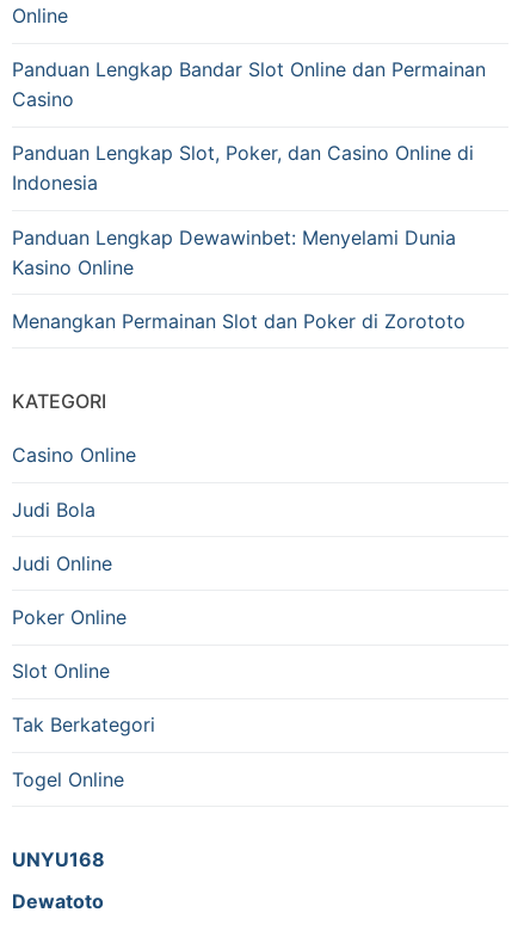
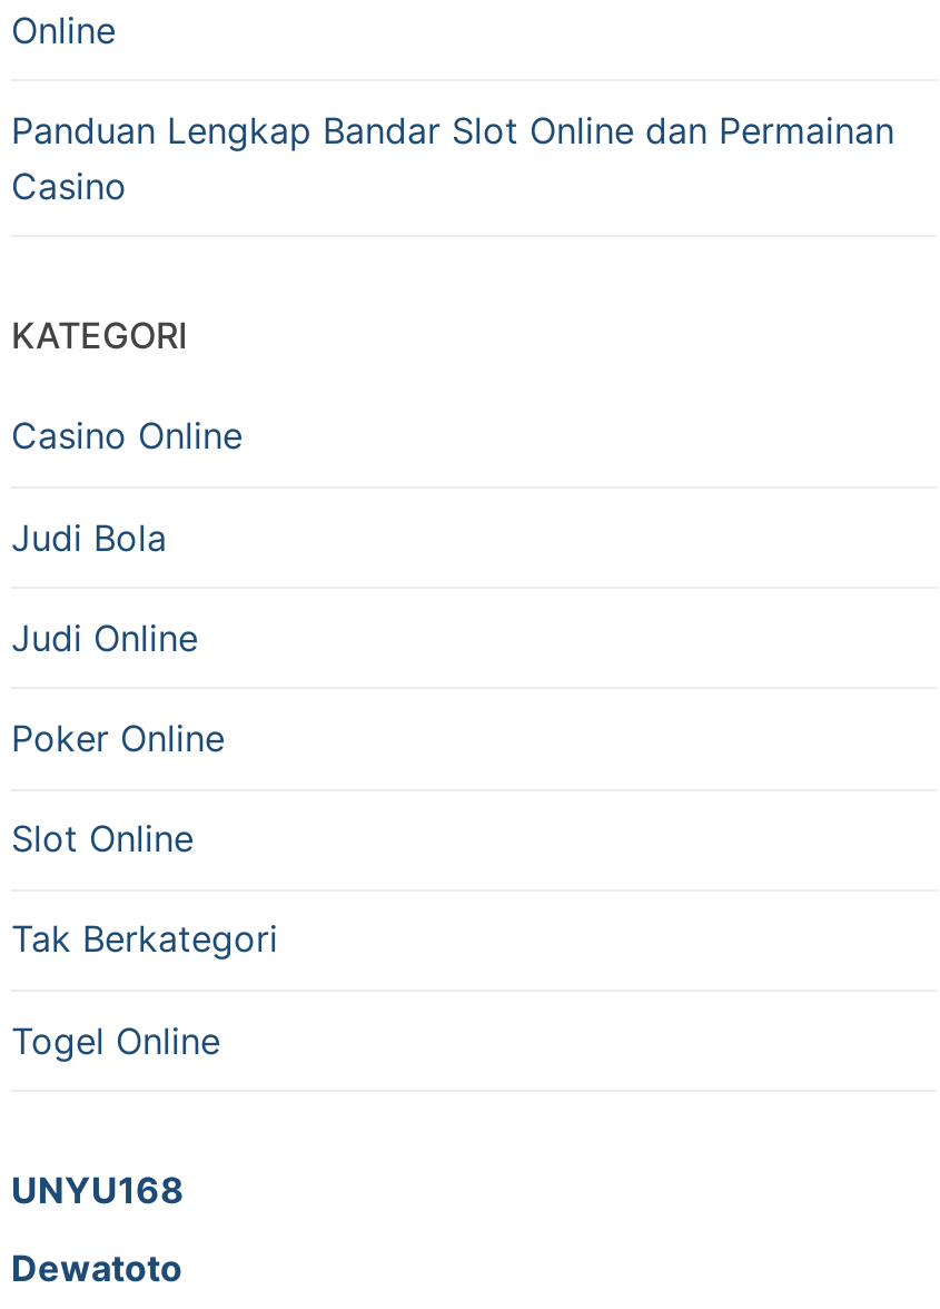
- Panduan Lengkap Slot, Poker, dan Casino Online di
- Indonesia
- Panduan Lengkap Dewawinbet: Menyelami Dunia
- Kasino Online
- Menangkan Permainan Slot dan Poker di Zorototo
